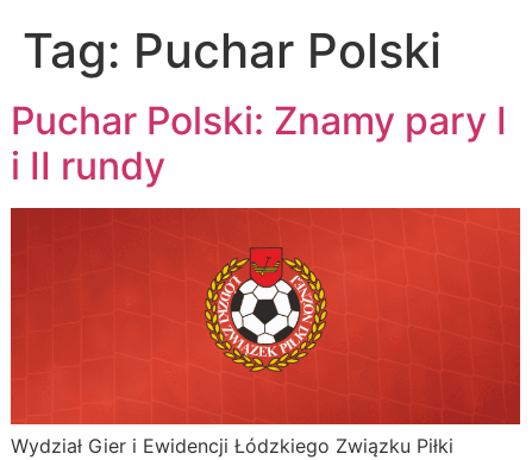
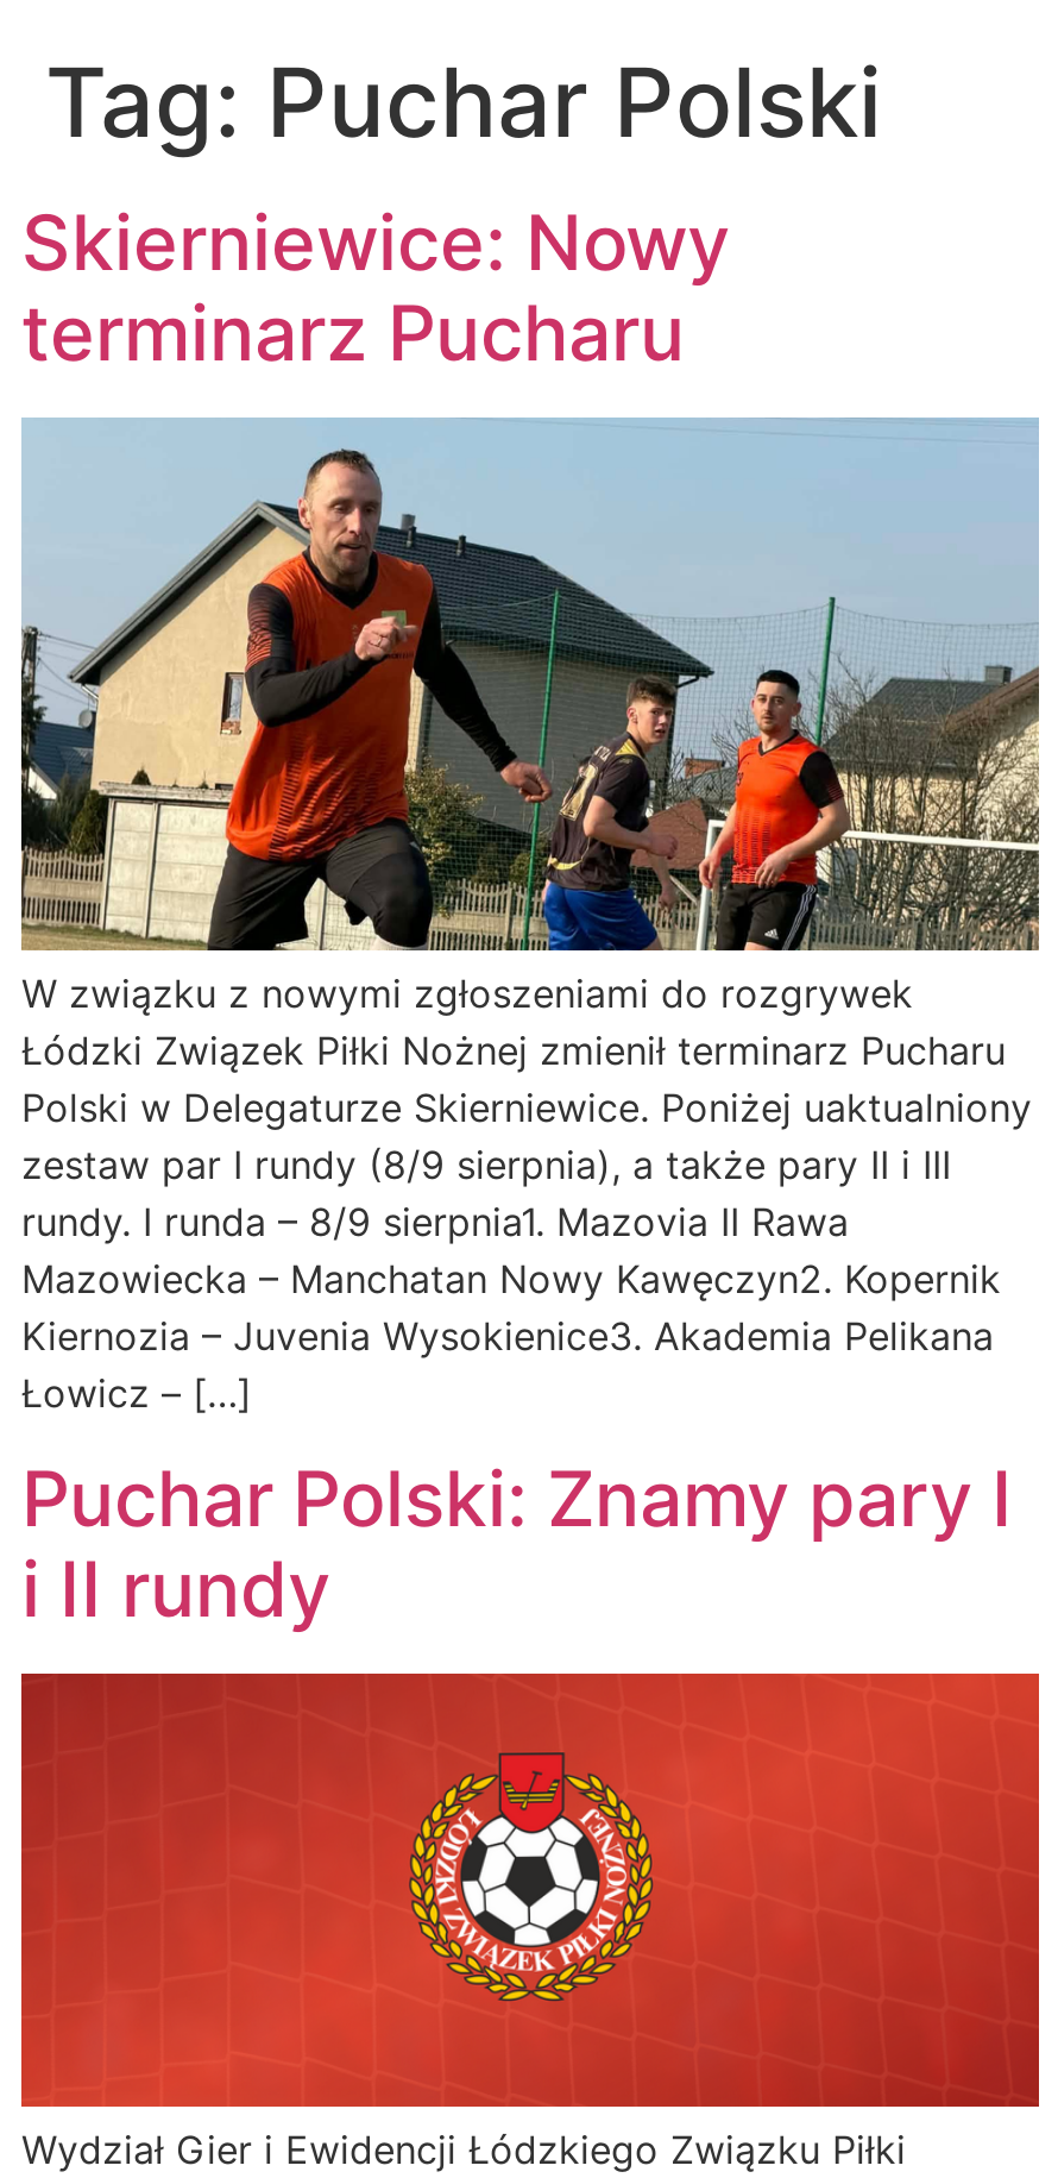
+ [image]
+ W związku z nowymi zgłoszeniami do rozgrywek
+ Łódzki Związek Piłki Nożnej zmienił terminarz Pucharu
+ Polski w Delegaturze Skierniewice. Poniżej uaktualniony
+ zestaw par I rundy (8/9 sierpnia), a także pary II i III
+ rundy. I runda – 8/9 sierpnia1. Mazovia II Rawa
+ Mazowiecka – Manchatan Nowy Kawęczyn2. Kopernik
+ Kiernozia – Juvenia Wysokienice3. Akademia Pelikana
+ Łowicz – […]

+ Skierniewice: Nowy
+ terminarz Pucharu
